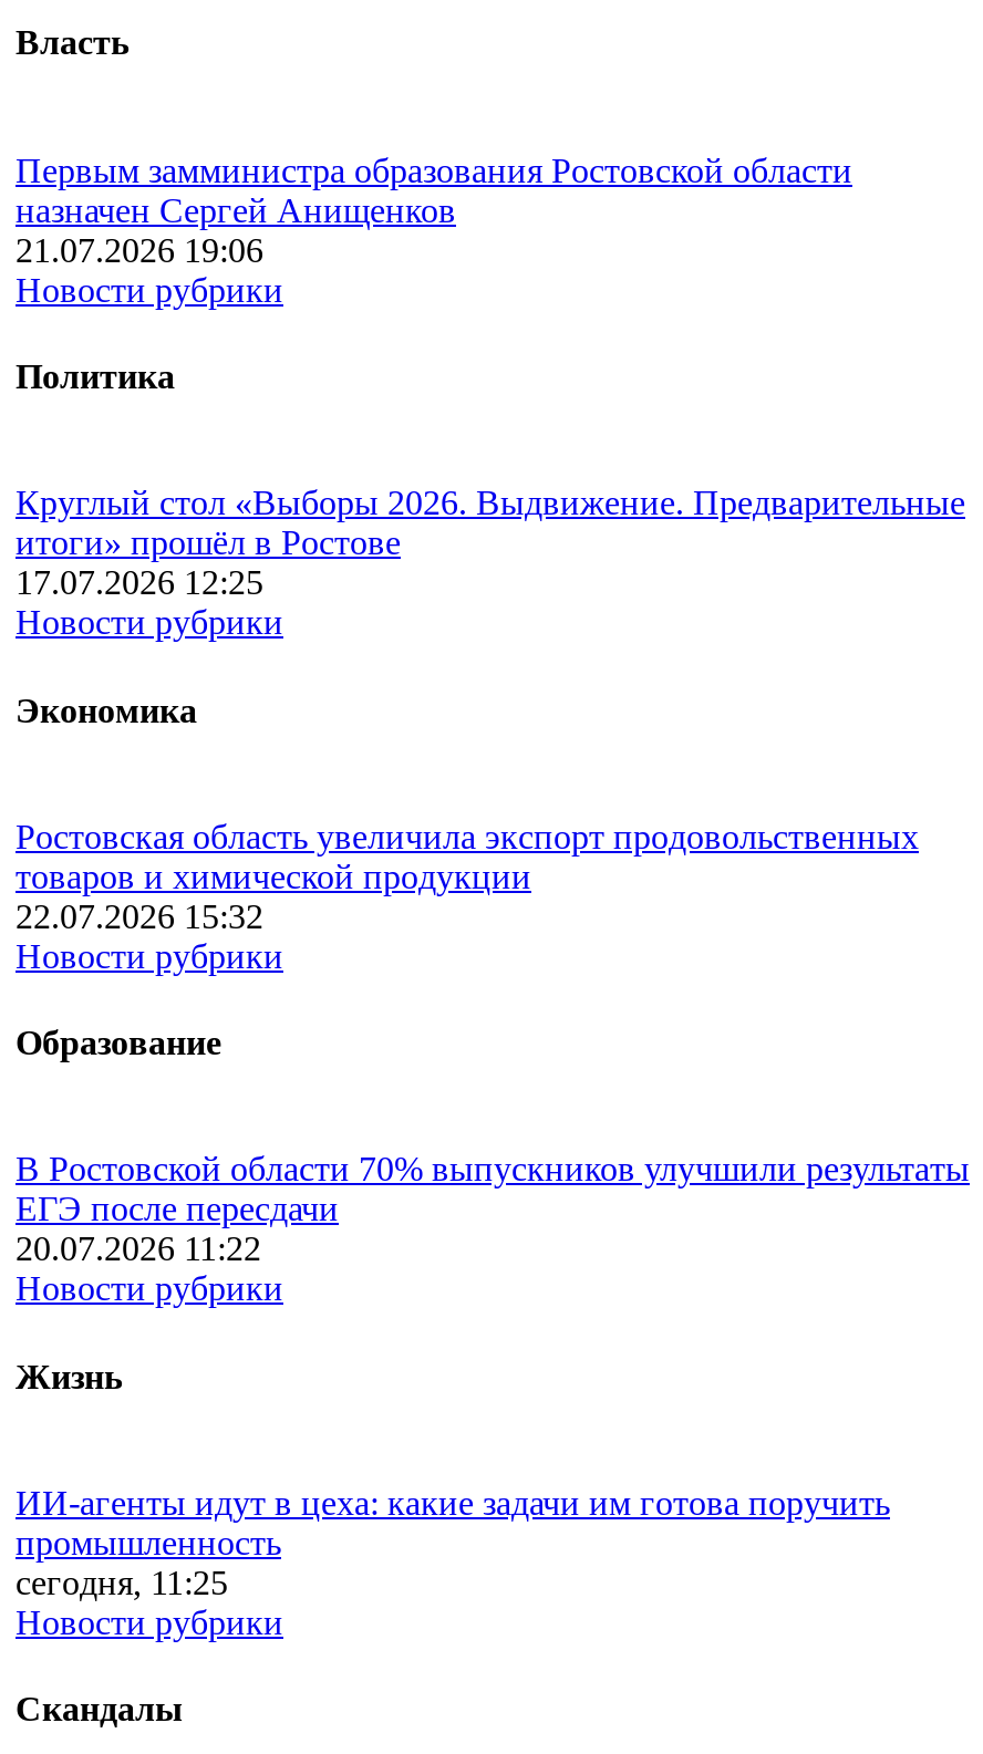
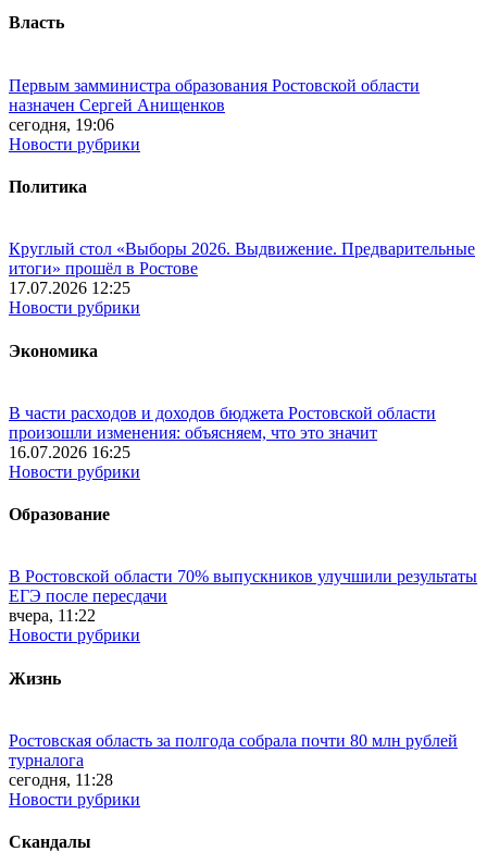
- 21.07.2026 19:06
+ сегодня, 19:06

- Ростовская область увеличила экспорт продовольственных
- товаров и химической продукции
- 22.07.2026 15:32
+ В части расходов и доходов бюджета Ростовской области
+ произошли изменения: объясняем, что это значит
+ 16.07.2026 16:25

- 20.07.2026 11:22
+ вчера, 11:22

- ИИ-агенты идут в цеха: какие задачи им готова поручить
- промышленность
- сегодня, 11:25
+ Ростовская область за полгода собрала почти 80 млн рублей
+ турналога
+ сегодня, 11:28
